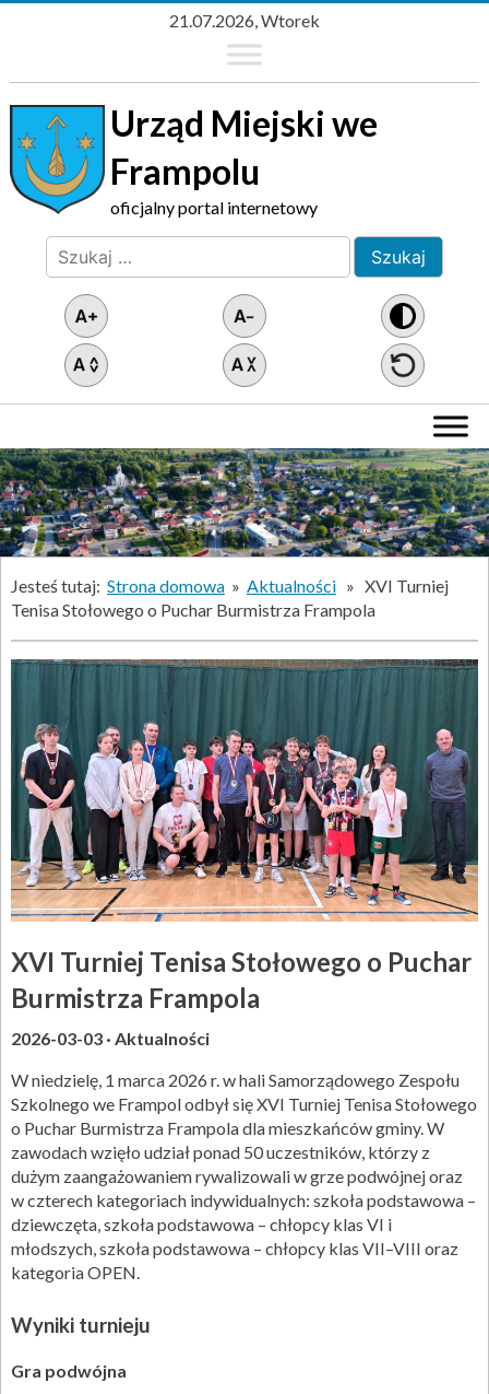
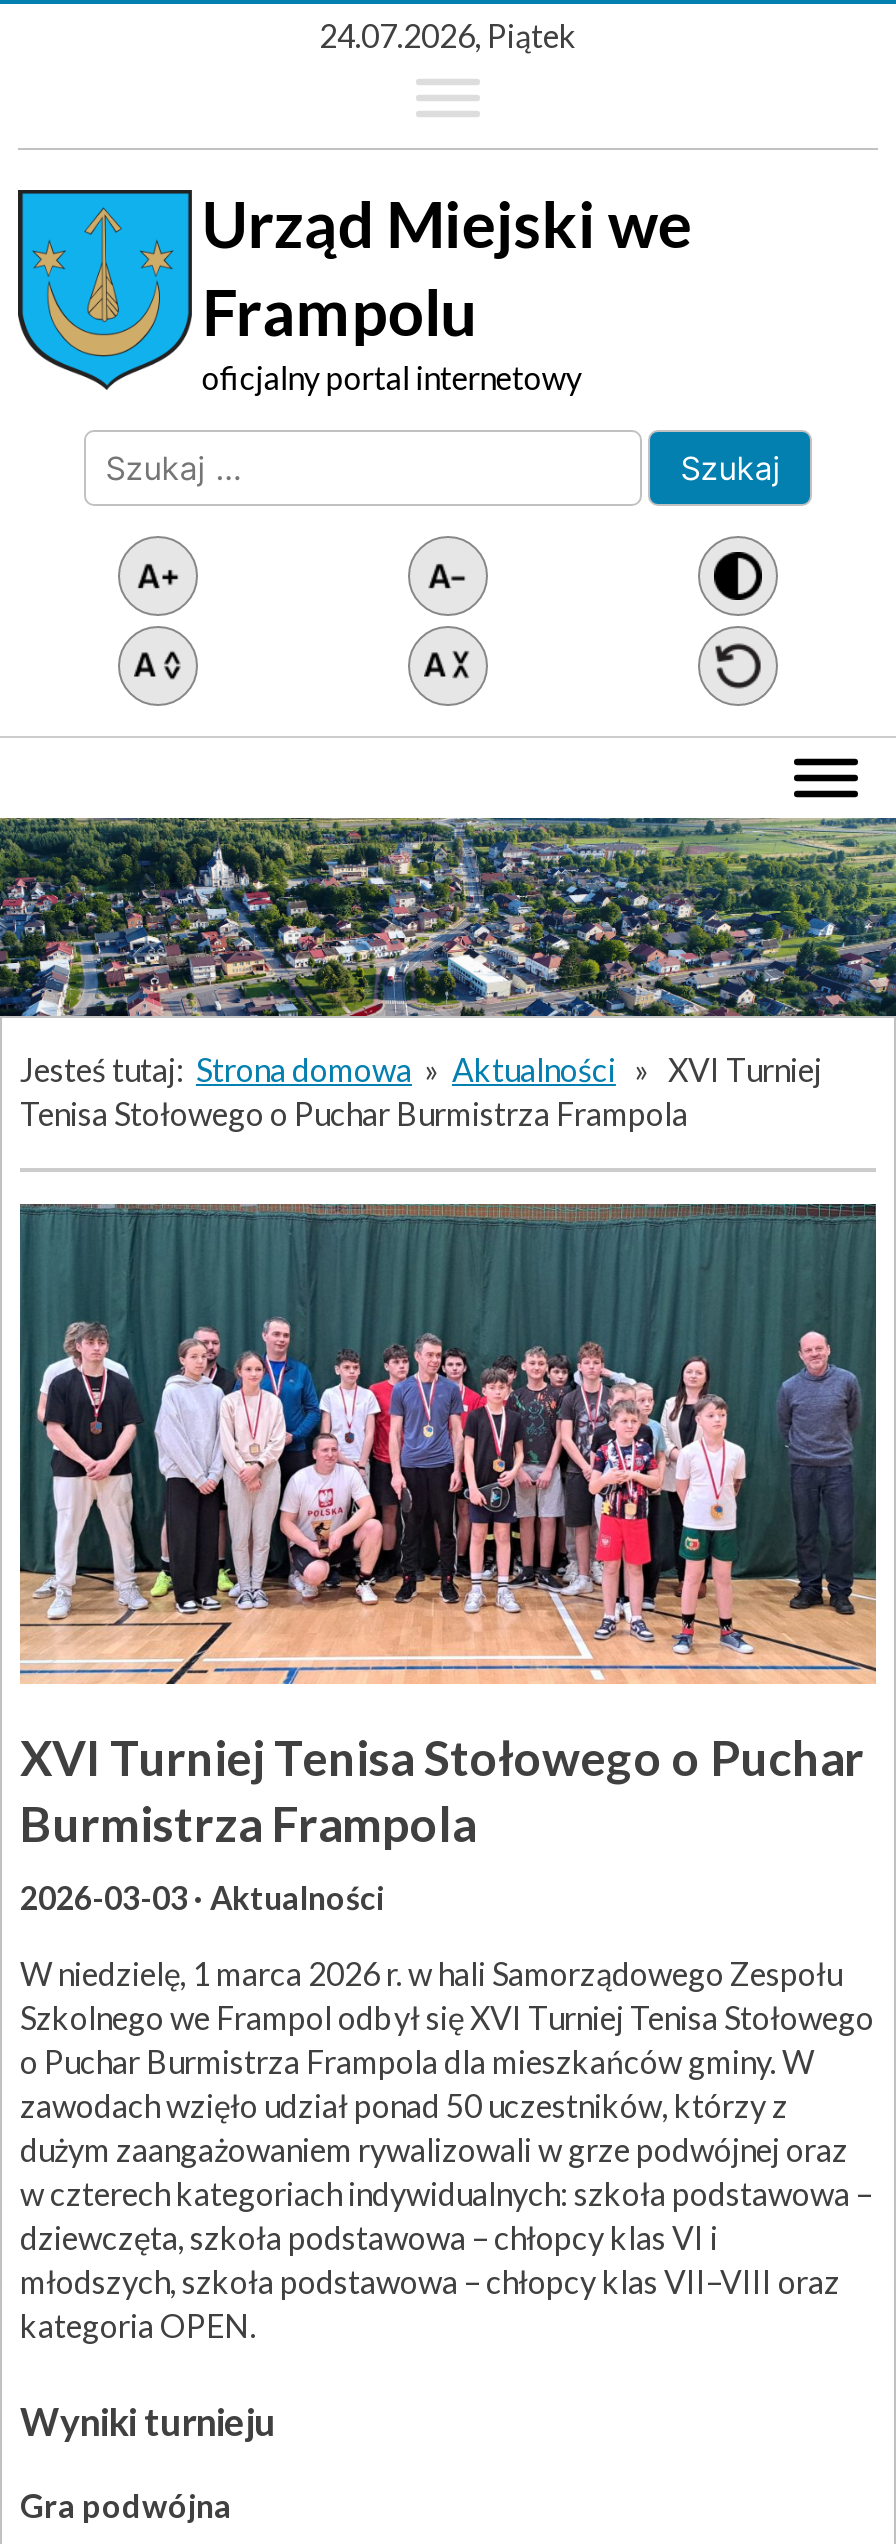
- 21.07.2026, Wtorek
+ 24.07.2026, Piątek
